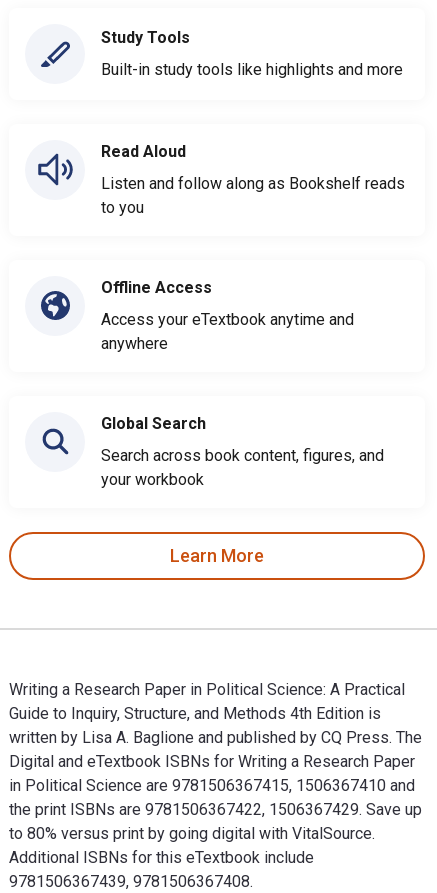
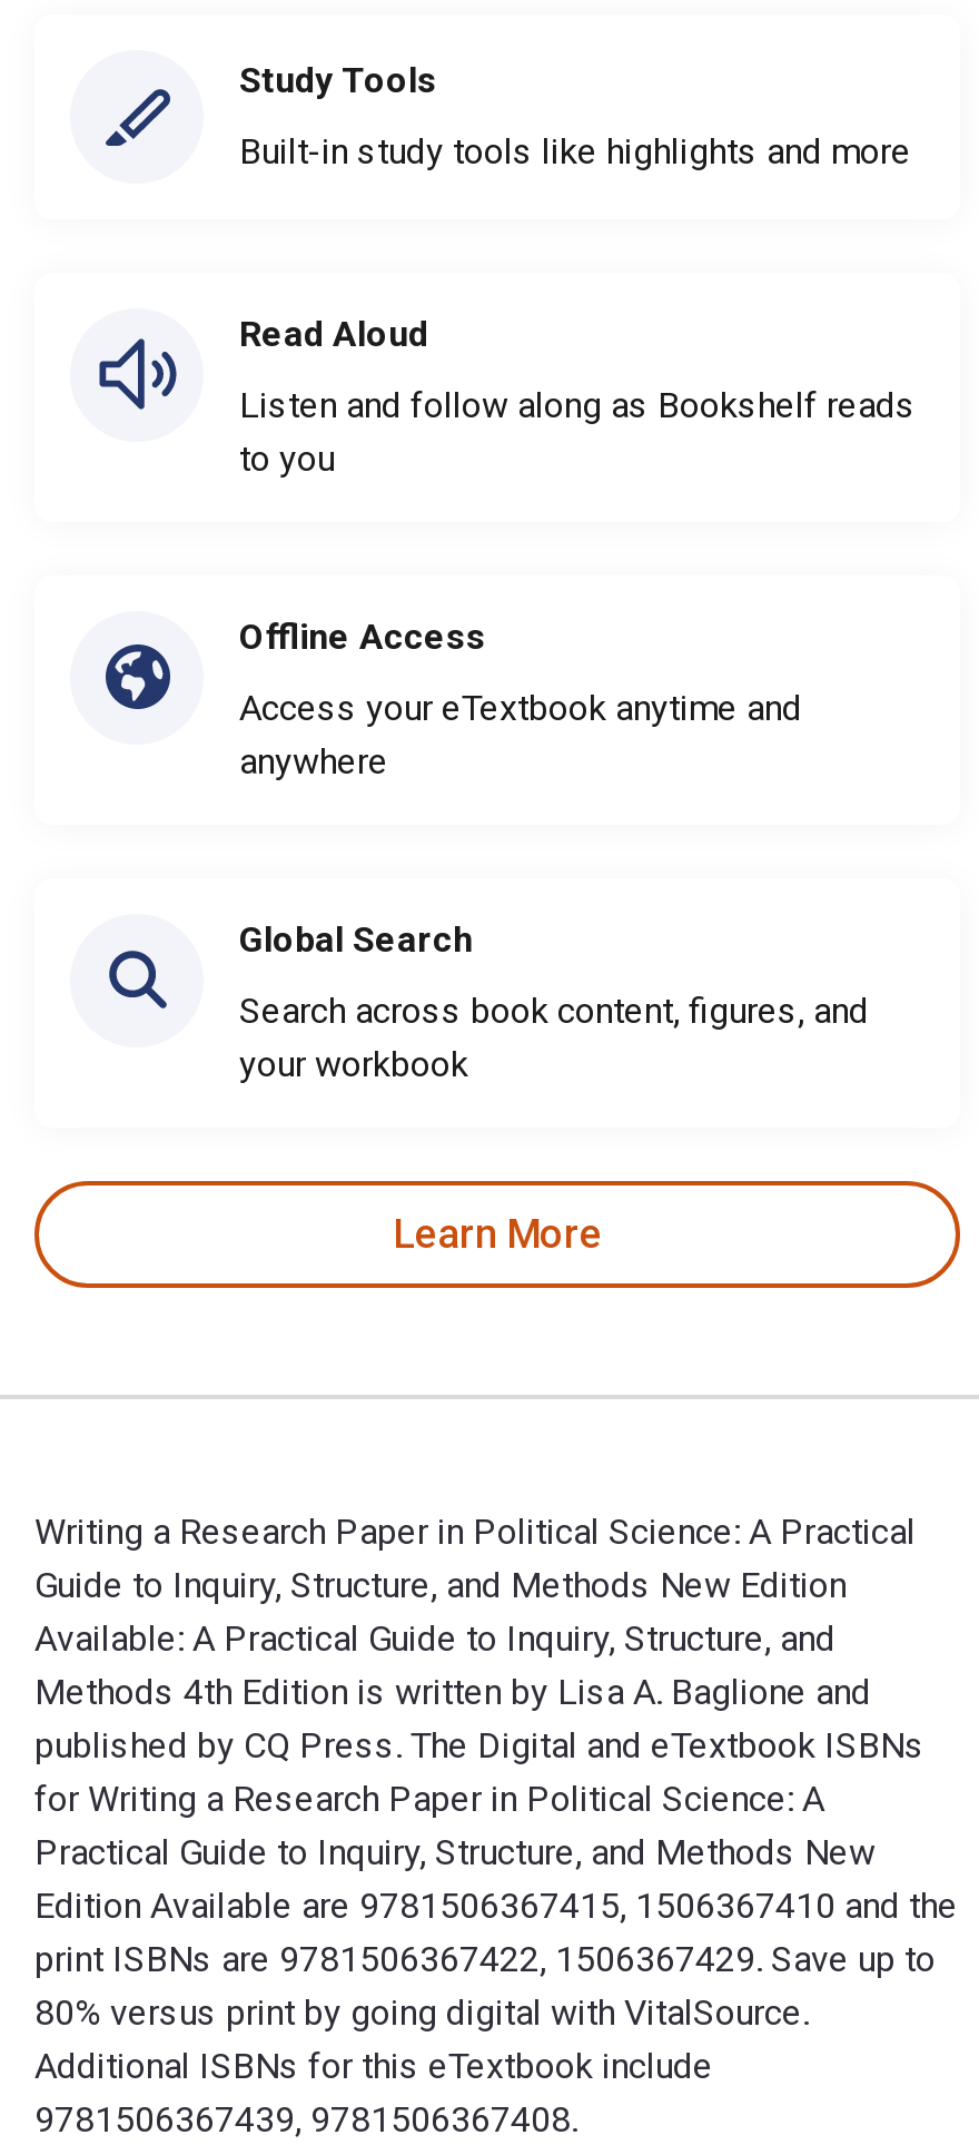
- Guide to Inquiry, Structure, and Methods 4th Edition is
- written by Lisa A. Baglione and published by CQ Press. The
- Digital and eTextbook ISBNs for Writing a Research Paper
- in Political Science are 9781506367415, 1506367410 and
- the print ISBNs are 9781506367422, 1506367429. Save up
- to 80% versus print by going digital with VitalSource.
+ Guide to Inquiry, Structure, and Methods New Edition
+ Available: A Practical Guide to Inquiry, Structure, and
+ Methods 4th Edition is written by Lisa A. Baglione and
+ published by CQ Press. The Digital and eTextbook ISBNs
+ for Writing a Research Paper in Political Science: A
+ Practical Guide to Inquiry, Structure, and Methods New
+ Edition Available are 9781506367415, 1506367410 and the
+ print ISBNs are 9781506367422, 1506367429. Save up to
+ 80% versus print by going digital with VitalSource.
